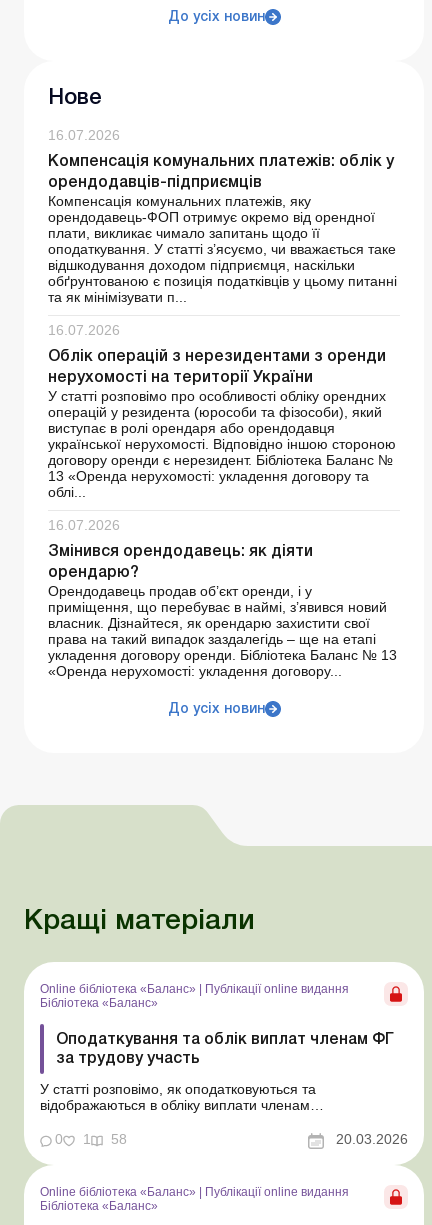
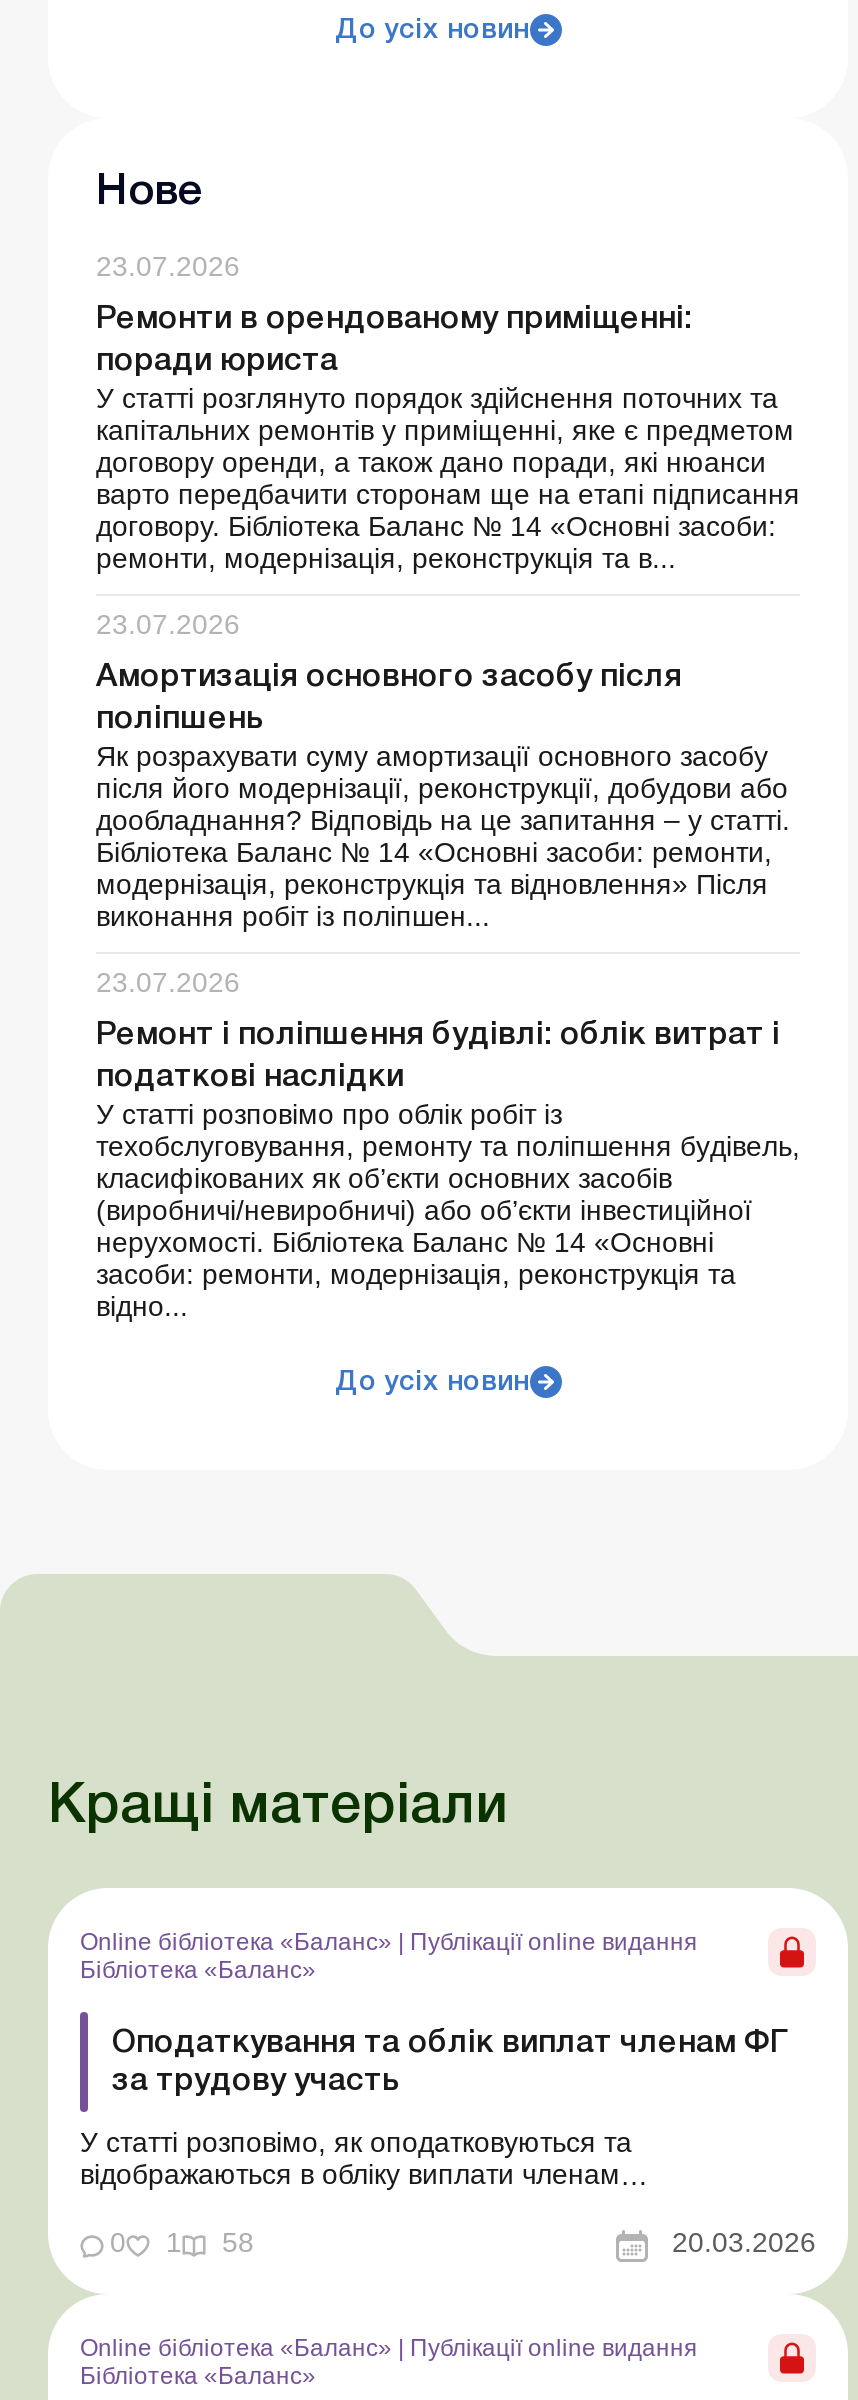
- 16.07.2026
+ 23.07.2026

- Компенсація комунальних платежів: облік у
+ Ремонти в орендованому приміщенні:

- орендодавців-підприємців
- Компенсація комунальних платежів, яку
- орендодавець-ФОП отримує окремо від орендної
- плати, викликає чимало запитань щодо її
- оподаткування. У статті з’ясуємо, чи вважається таке
- відшкодування доходом підприємця, наскільки
- обґрунтованою є позиція податківців у цьому питанні
- та як мінімізувати п...
+ поради юриста
+ У статті розглянуто порядок здійснення поточних та
+ капітальних ремонтів у приміщенні, яке є предметом
+ договору оренди, а також дано поради, які нюанси
+ варто передбачити сторонам ще на етапі підписання
+ договору. Бібліотека Баланс № 14 «Основні засоби:
+ ремонти, модернізація, реконструкція та в...

- 16.07.2026
+ 23.07.2026

- Облік операцій з нерезидентами з оренди
+ Амортизація основного засобу після

- нерухомості на території України
- У статті розповімо про особливості обліку орендних
- операцій у резидента (юрособи та фізособи), який
- виступає в ролі орендаря або орендодавця
- української нерухомості. Відповідно іншою стороною
- договору оренди є нерезидент. Бібліотека Баланс №
- 13 «Оренда нерухомості: укладення договору та
- облі...
+ поліпшень
+ Як розрахувати суму амортизації основного засобу
+ після його модернізації, реконструкції, добудови або
+ дообладнання? Відповідь на це запитання – у статті.
+ Бібліотека Баланс № 14 «Основні засоби: ремонти,
+ модернізація, реконструкція та відновлення» Після
+ виконання робіт із поліпшен...

- 16.07.2026
+ 23.07.2026

- Змінився орендодавець: як діяти
+ Ремонт і поліпшення будівлі: облік витрат і

- орендарю?
- Орендодавець продав об’єкт оренди, і у
- приміщення, що перебуває в наймі, з’явився новий
- власник. Дізнайтеся, як орендарю захистити свої
- права на такий випадок заздалегідь – ще на етапі
- укладення договору оренди. Бібліотека Баланс № 13
- «Оренда нерухомості: укладення договору...
+ податкові наслідки
+ У статті розповімо про облік робіт із
+ техобслуговування, ремонту та поліпшення будівель,
+ класифікованих як об’єкти основних засобів
+ (виробничі/невиробничі) або об’єкти інвестиційної
+ нерухомості. Бібліотека Баланс № 14 «Основні
+ засоби: ремонти, модернізація, реконструкція та
+ відно...
